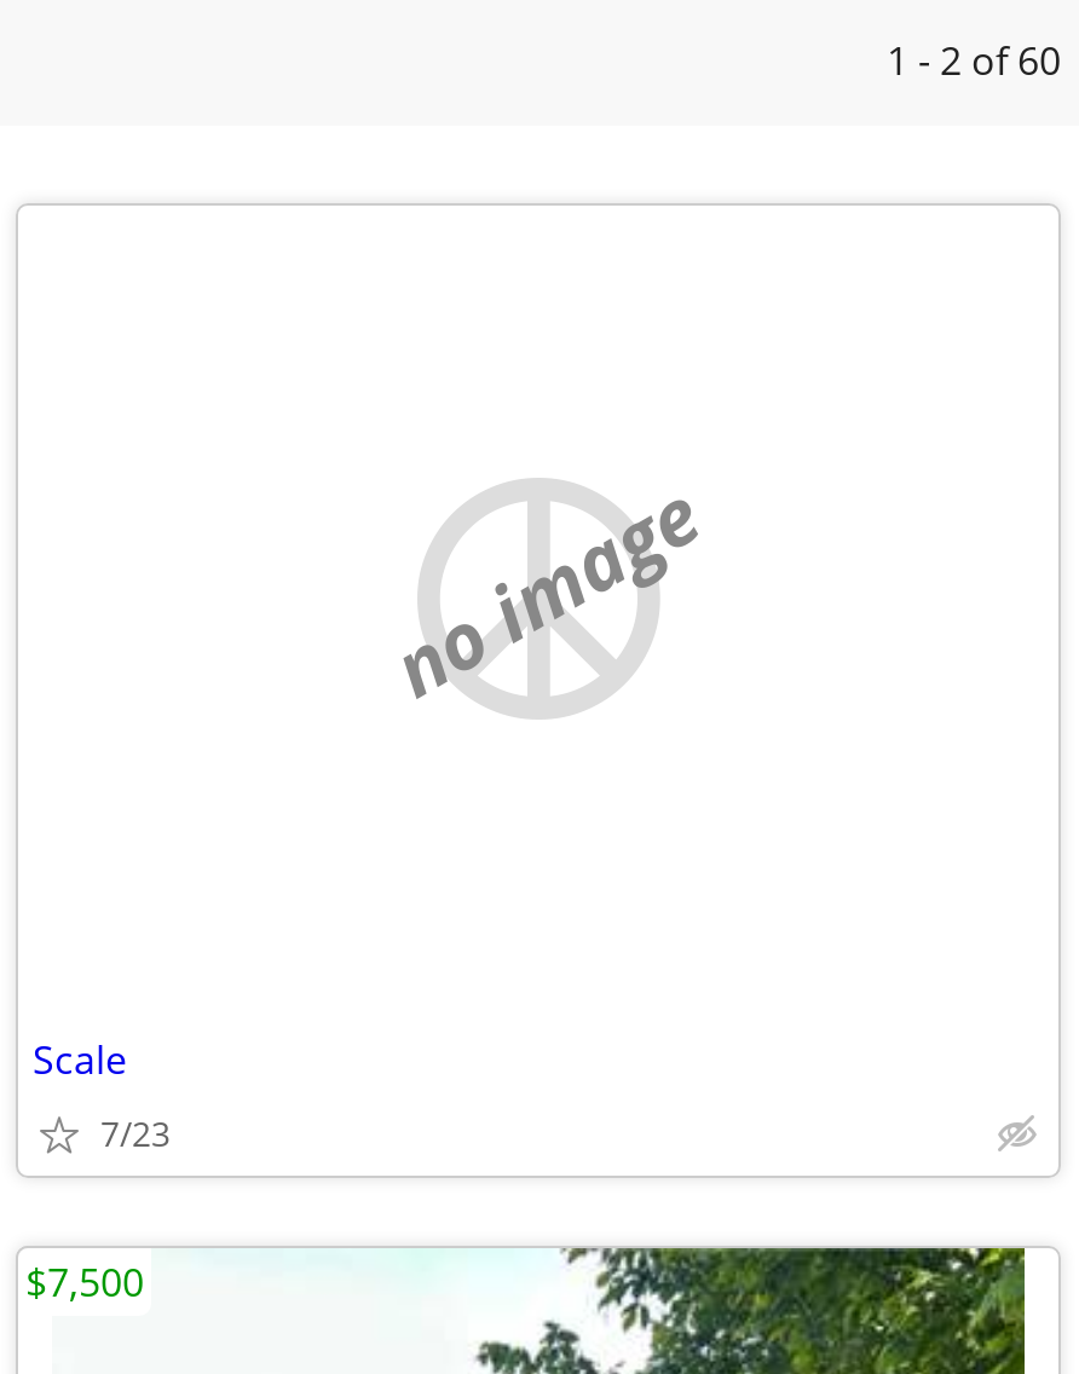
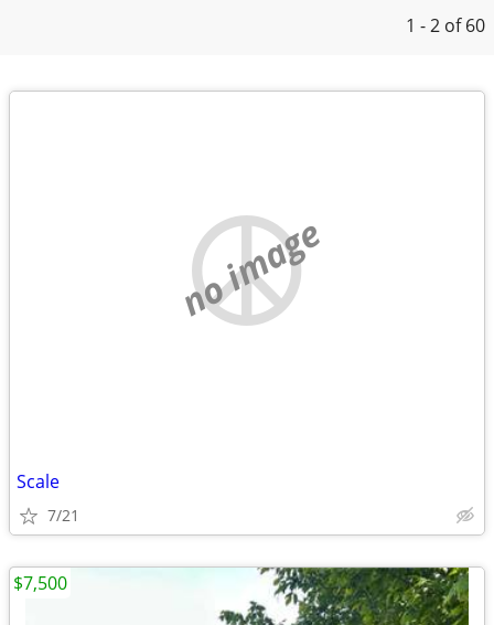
- 7/23
+ 7/21
